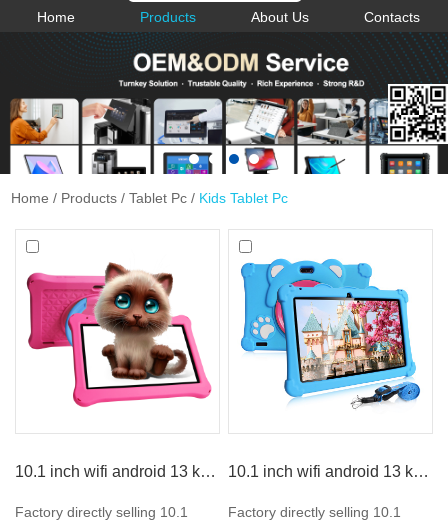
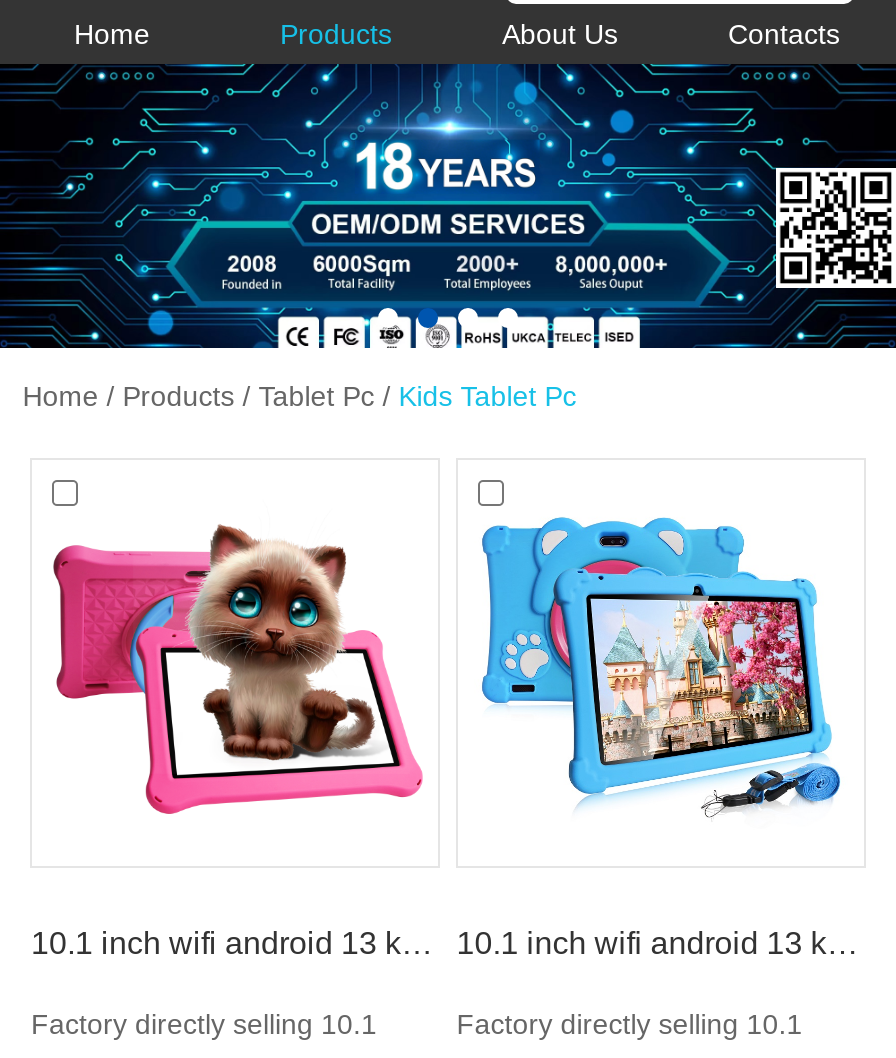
- [image]
+ [image]
